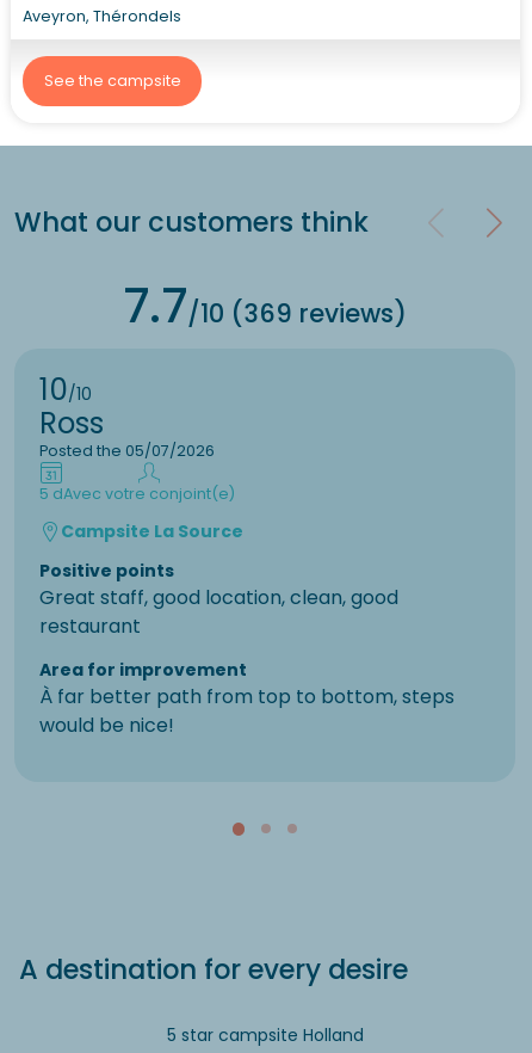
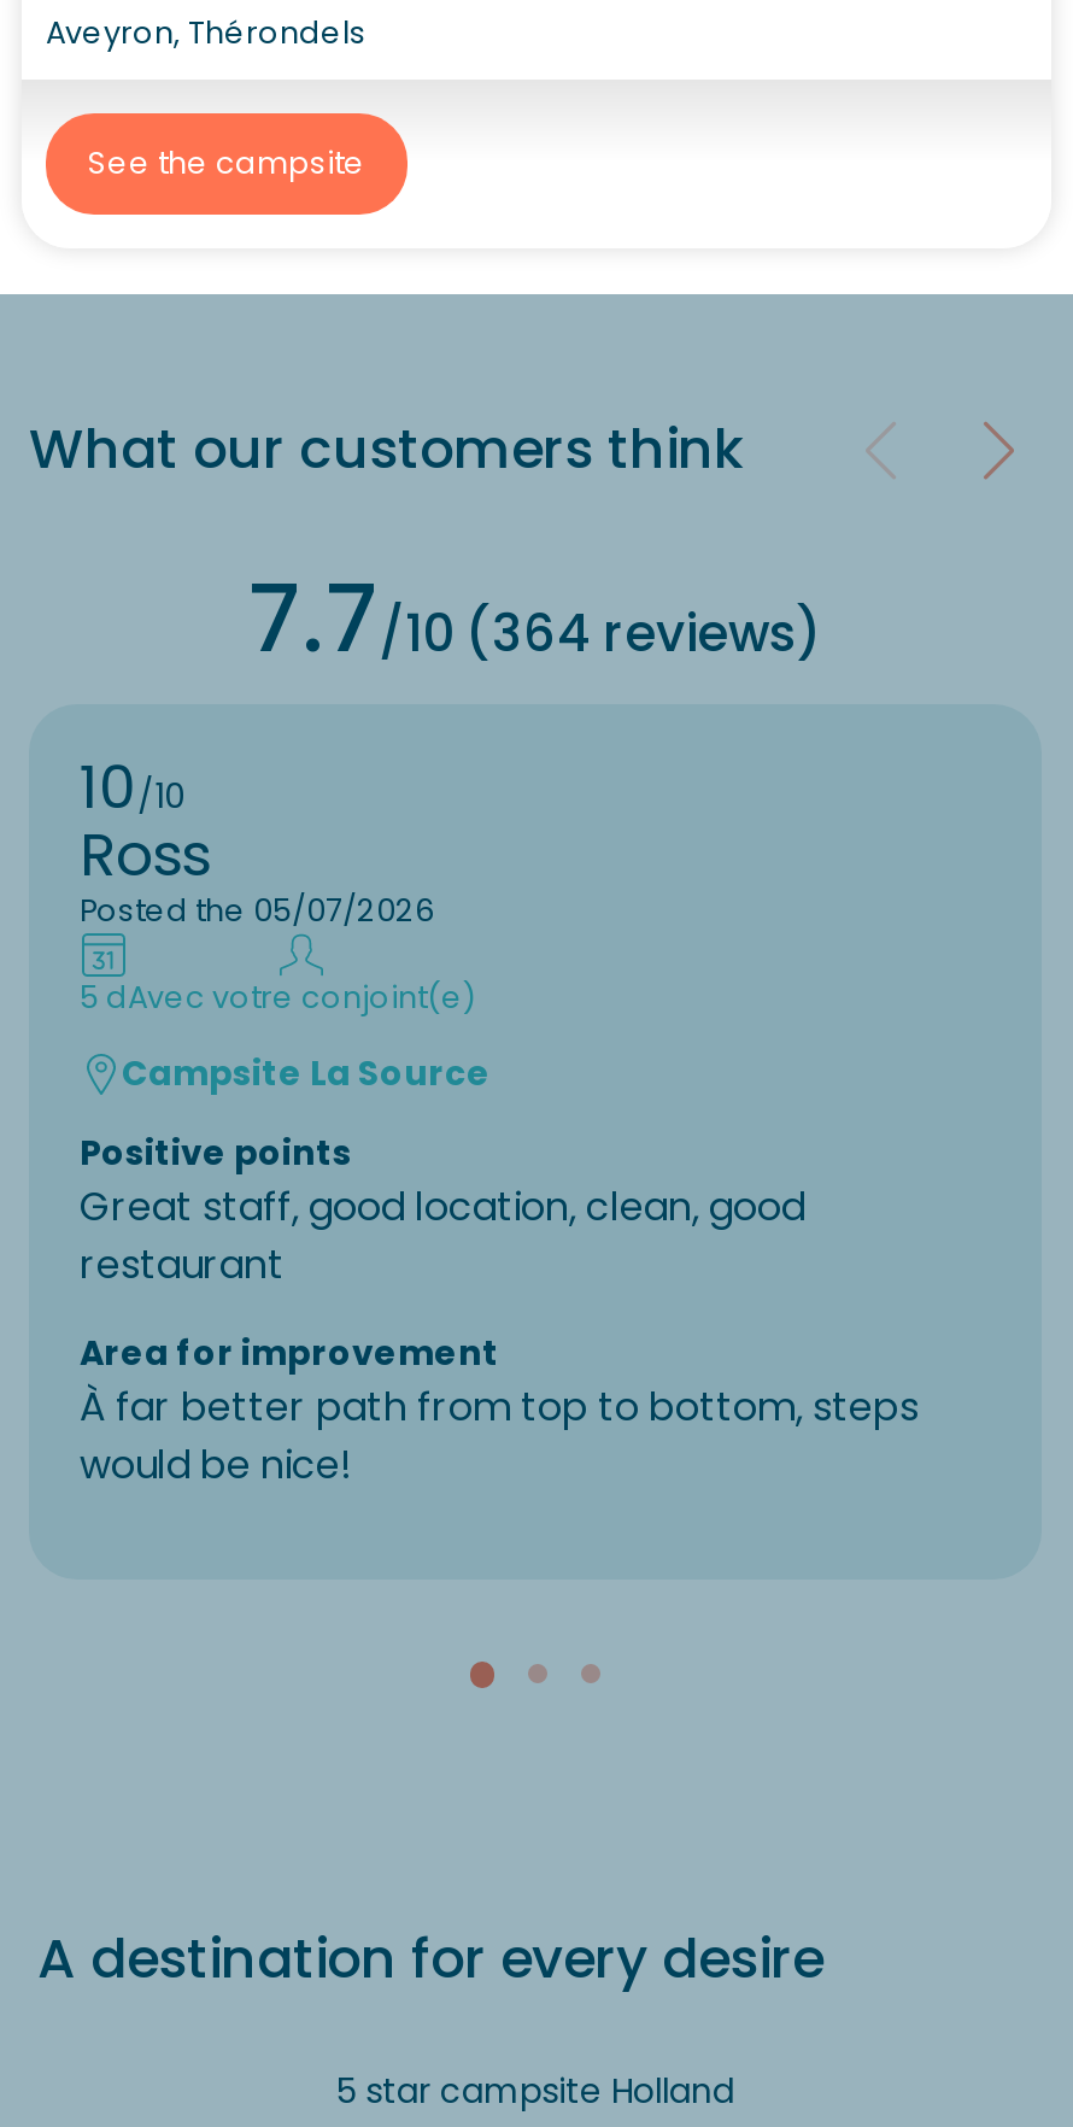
- 7.7/10 (369 reviews)
+ 7.7/10 (364 reviews)
